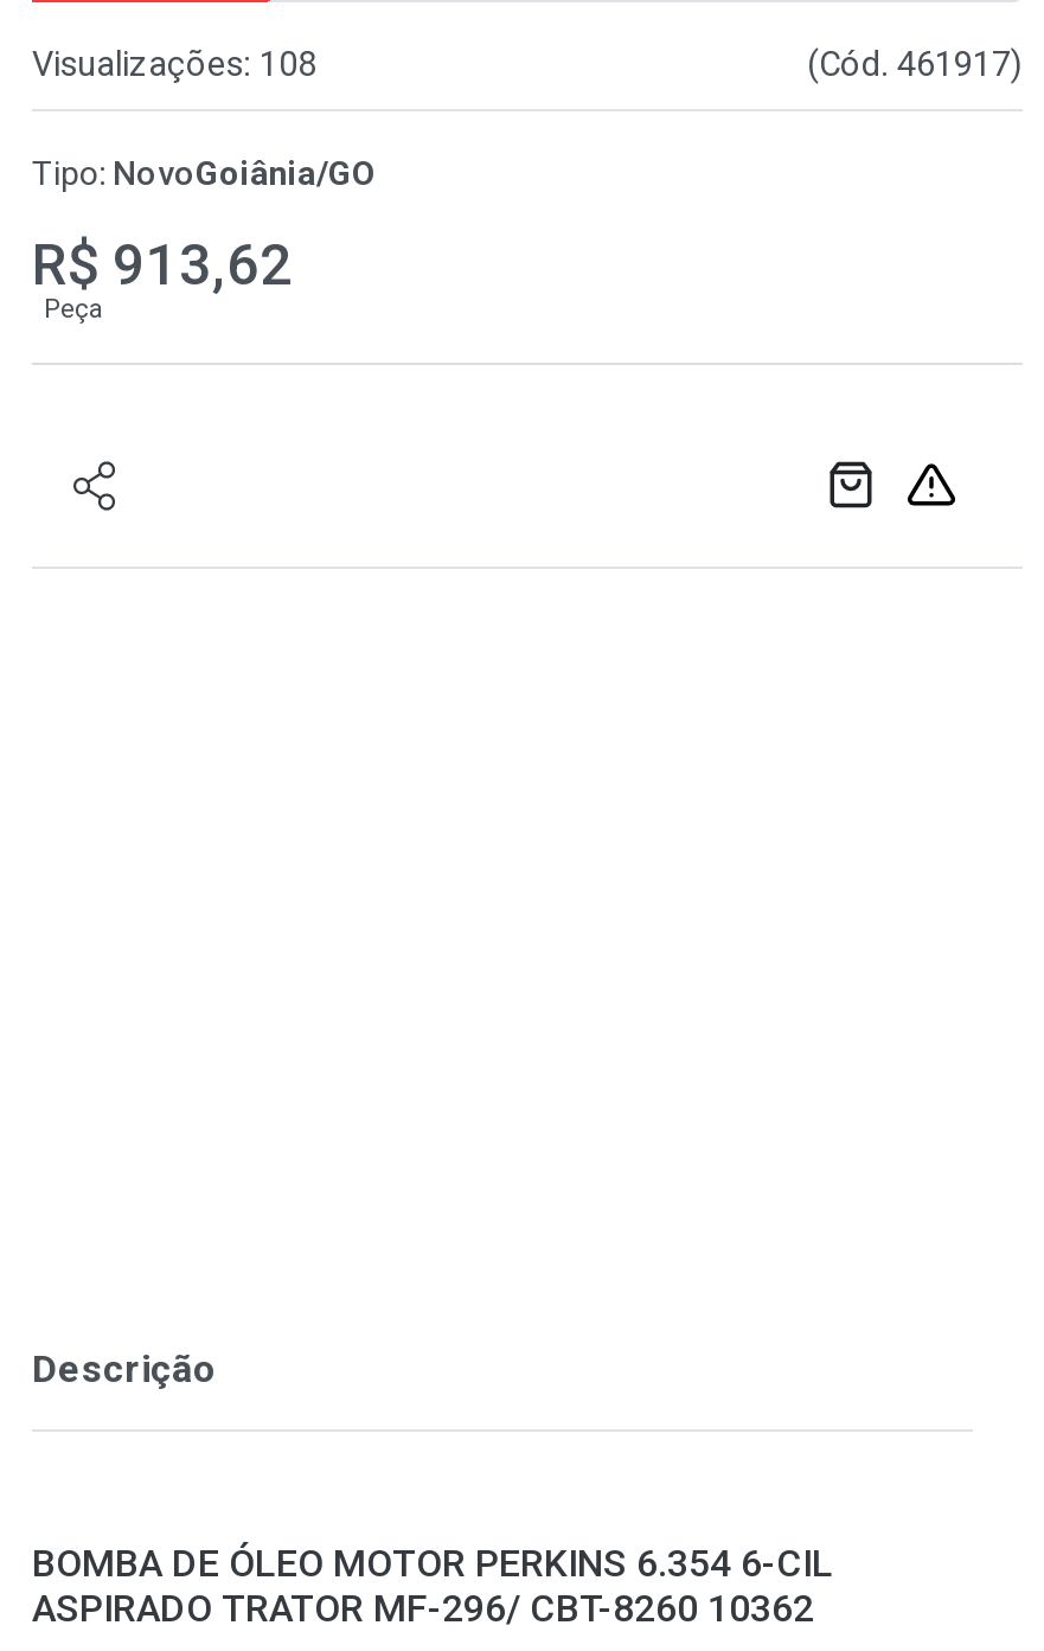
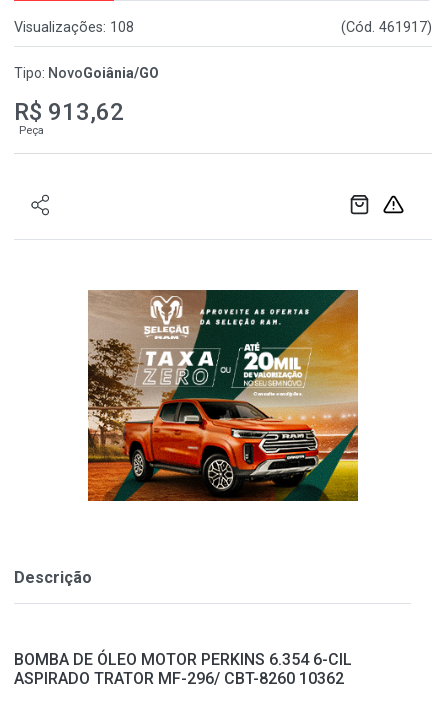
+ [image]
